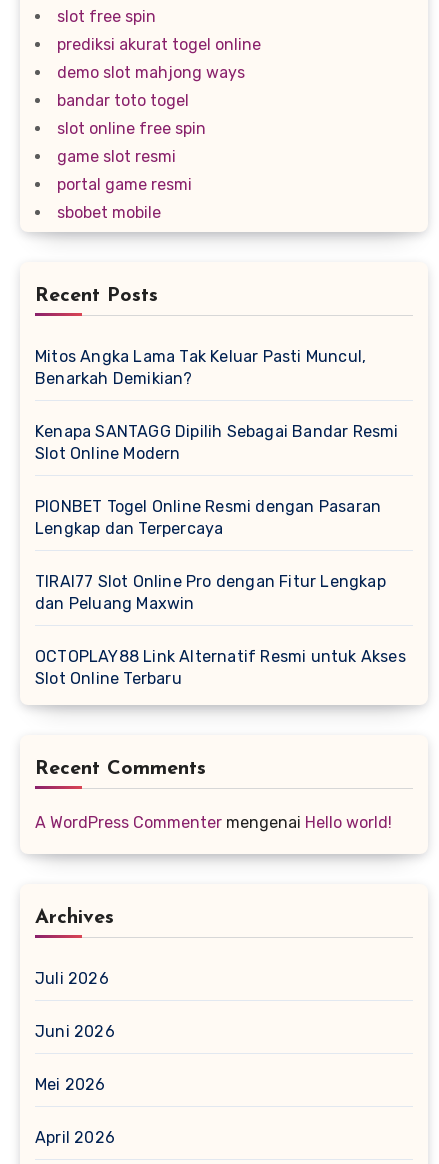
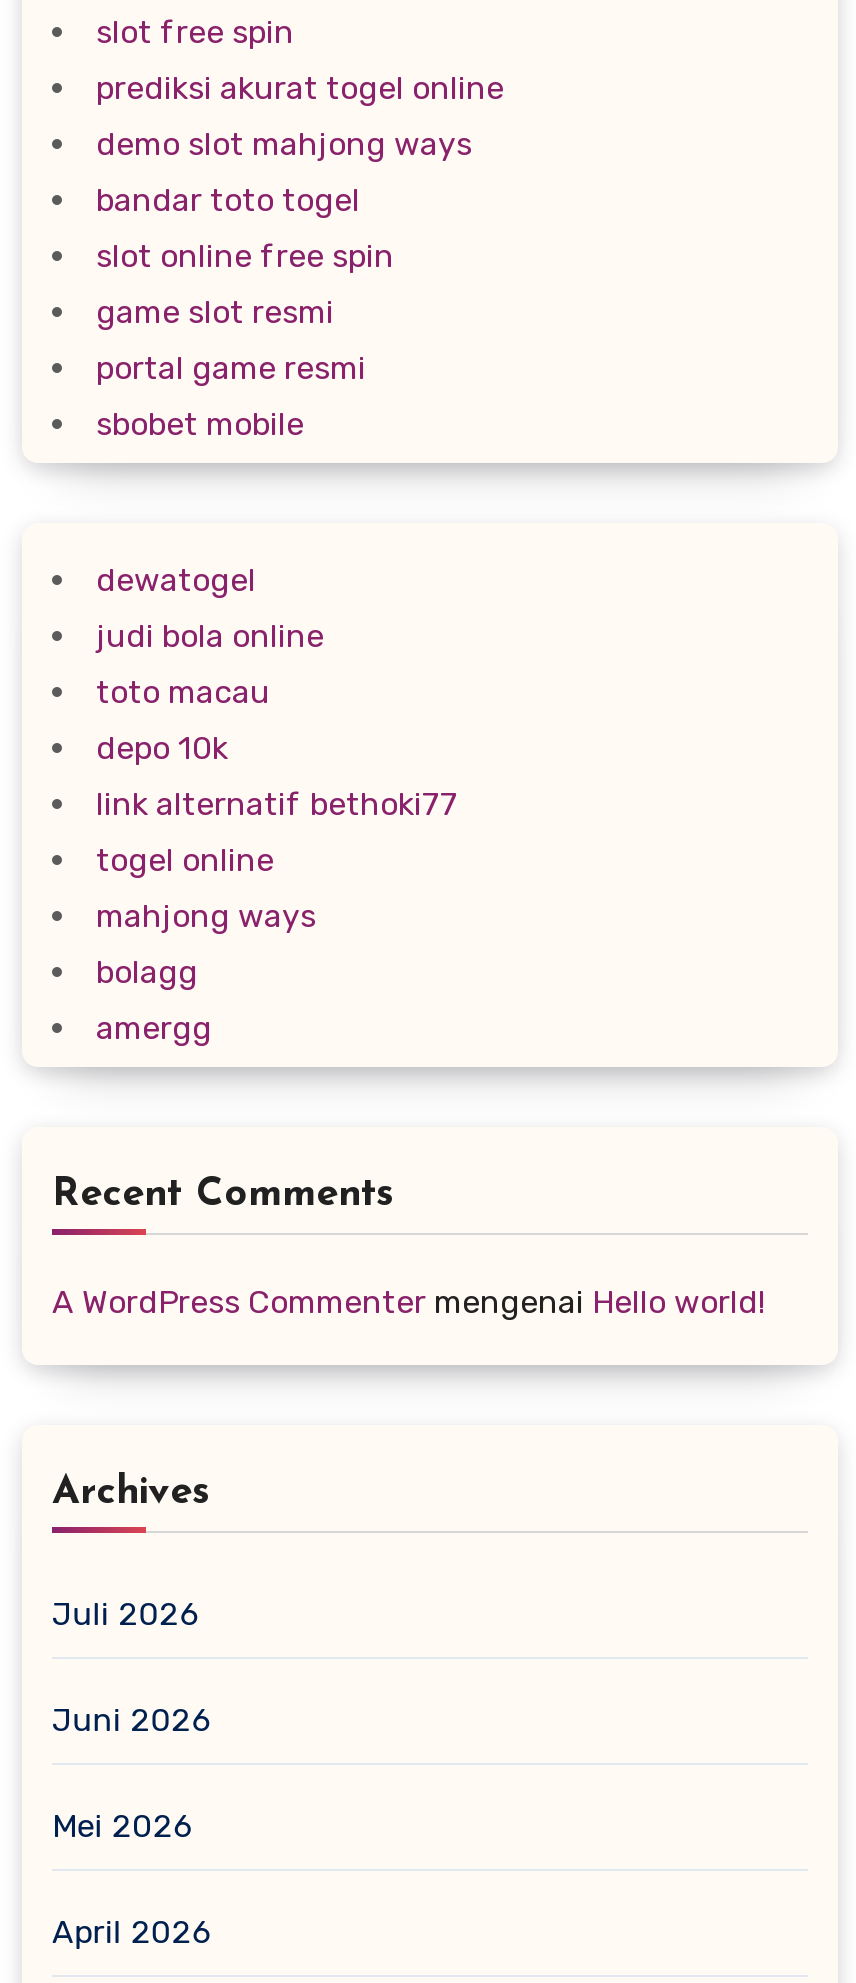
- Recent Posts
- Mitos Angka Lama Tak Keluar Pasti Muncul,
- Benarkah Demikian?
- Kenapa SANTAGG Dipilih Sebagai Bandar Resmi
- Slot Online Modern
- PIONBET Togel Online Resmi dengan Pasaran
- Lengkap dan Terpercaya
- TIRAI77 Slot Online Pro dengan Fitur Lengkap
- dan Peluang Maxwin
- OCTOPLAY88 Link Alternatif Resmi untuk Akses
- Slot Online Terbaru
+ dewatogel
+ judi bola online
+ toto macau
+ depo 10k
+ link alternatif bethoki77
+ togel online
+ mahjong ways
+ bolagg
+ amergg
